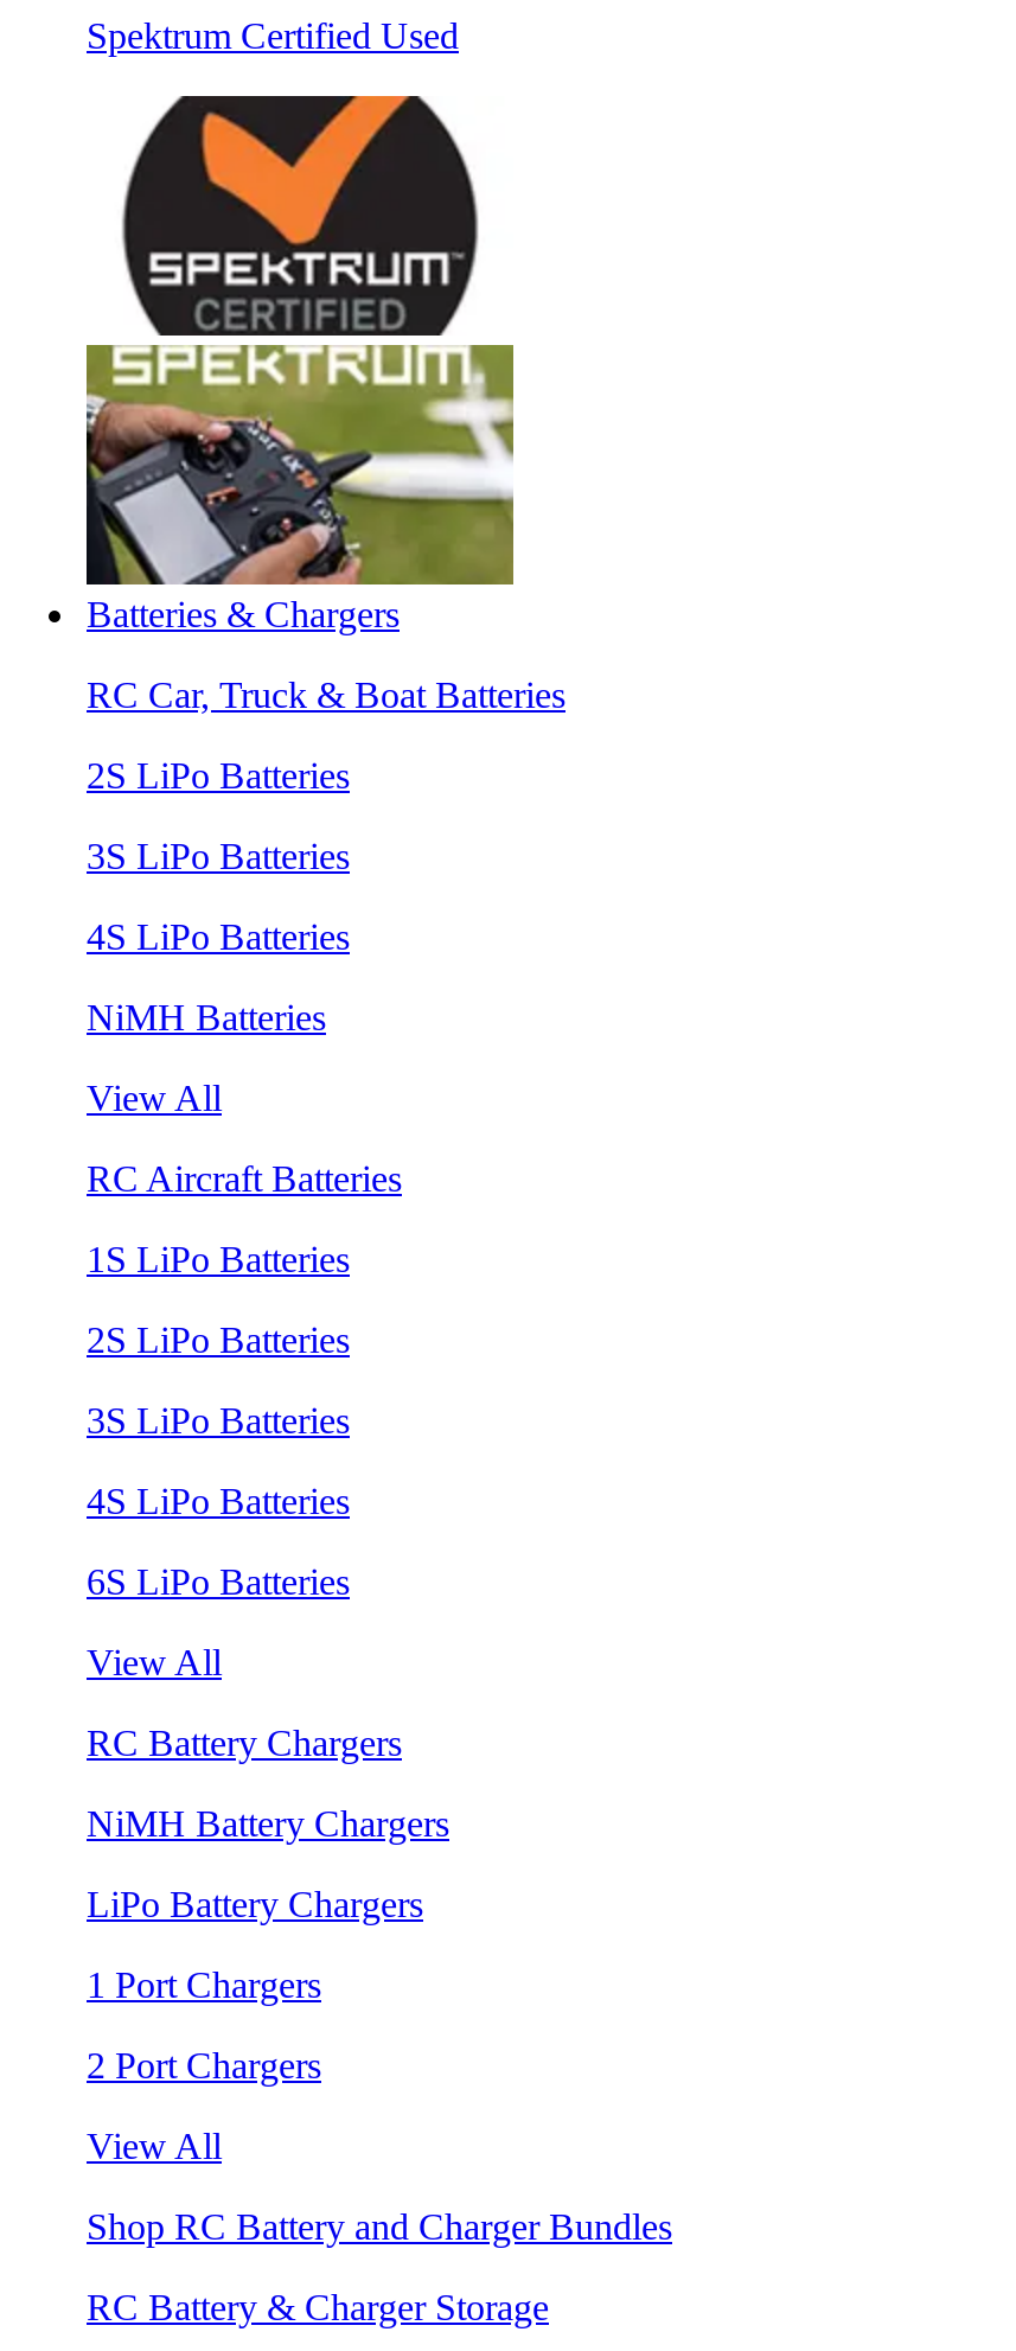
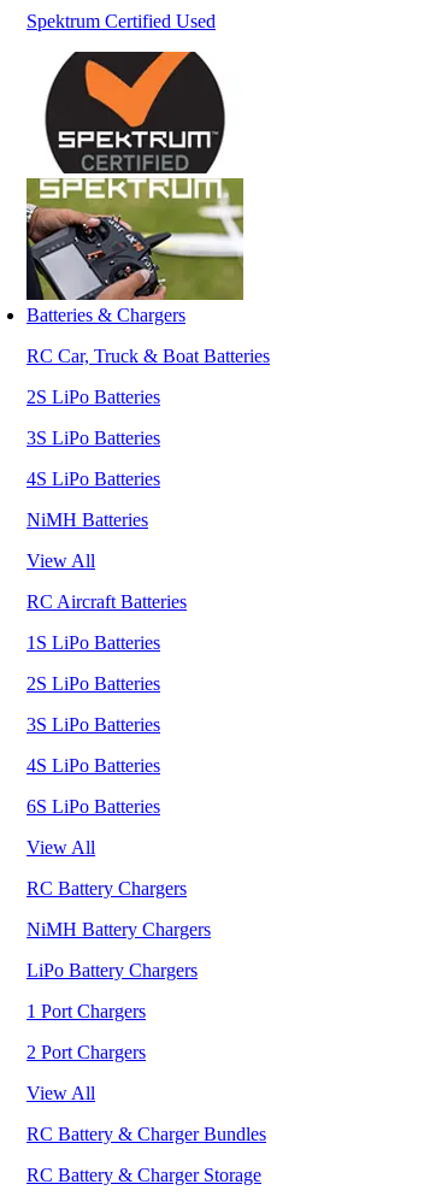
- Shop RC Battery and Charger Bundles
+ RC Battery & Charger Bundles
